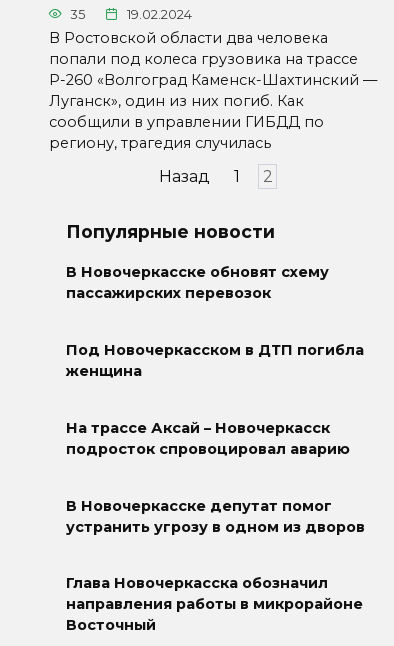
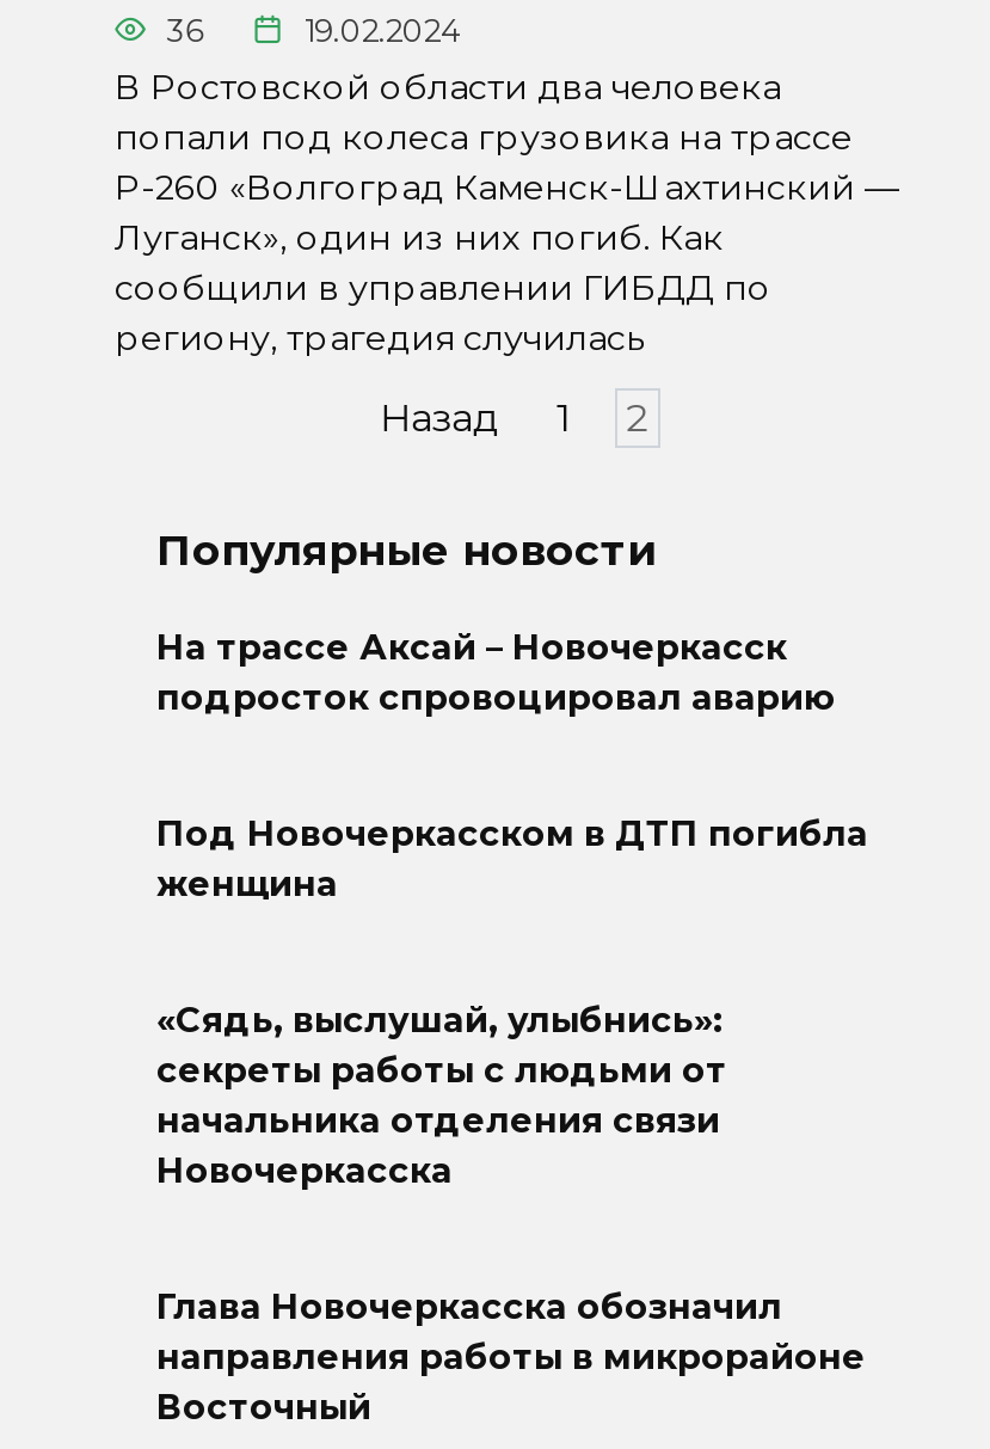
- 35
+ 36

- В Новочеркасске обновят схему
- пассажирских перевозок

moved up: На трассе Аксай – Новочеркасск | подросток спровоцировал аварию

- В Новочеркасске депутат помог
- устранить угрозу в одном из дворов
+ «Сядь, выслушай, улыбнись»:
+ секреты работы с людьми от
+ начальника отделения связи
+ Новочеркасска
